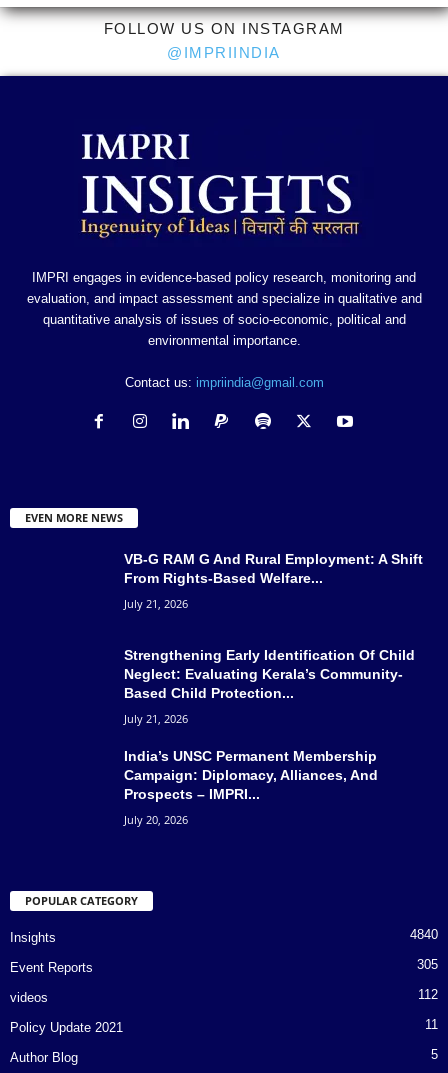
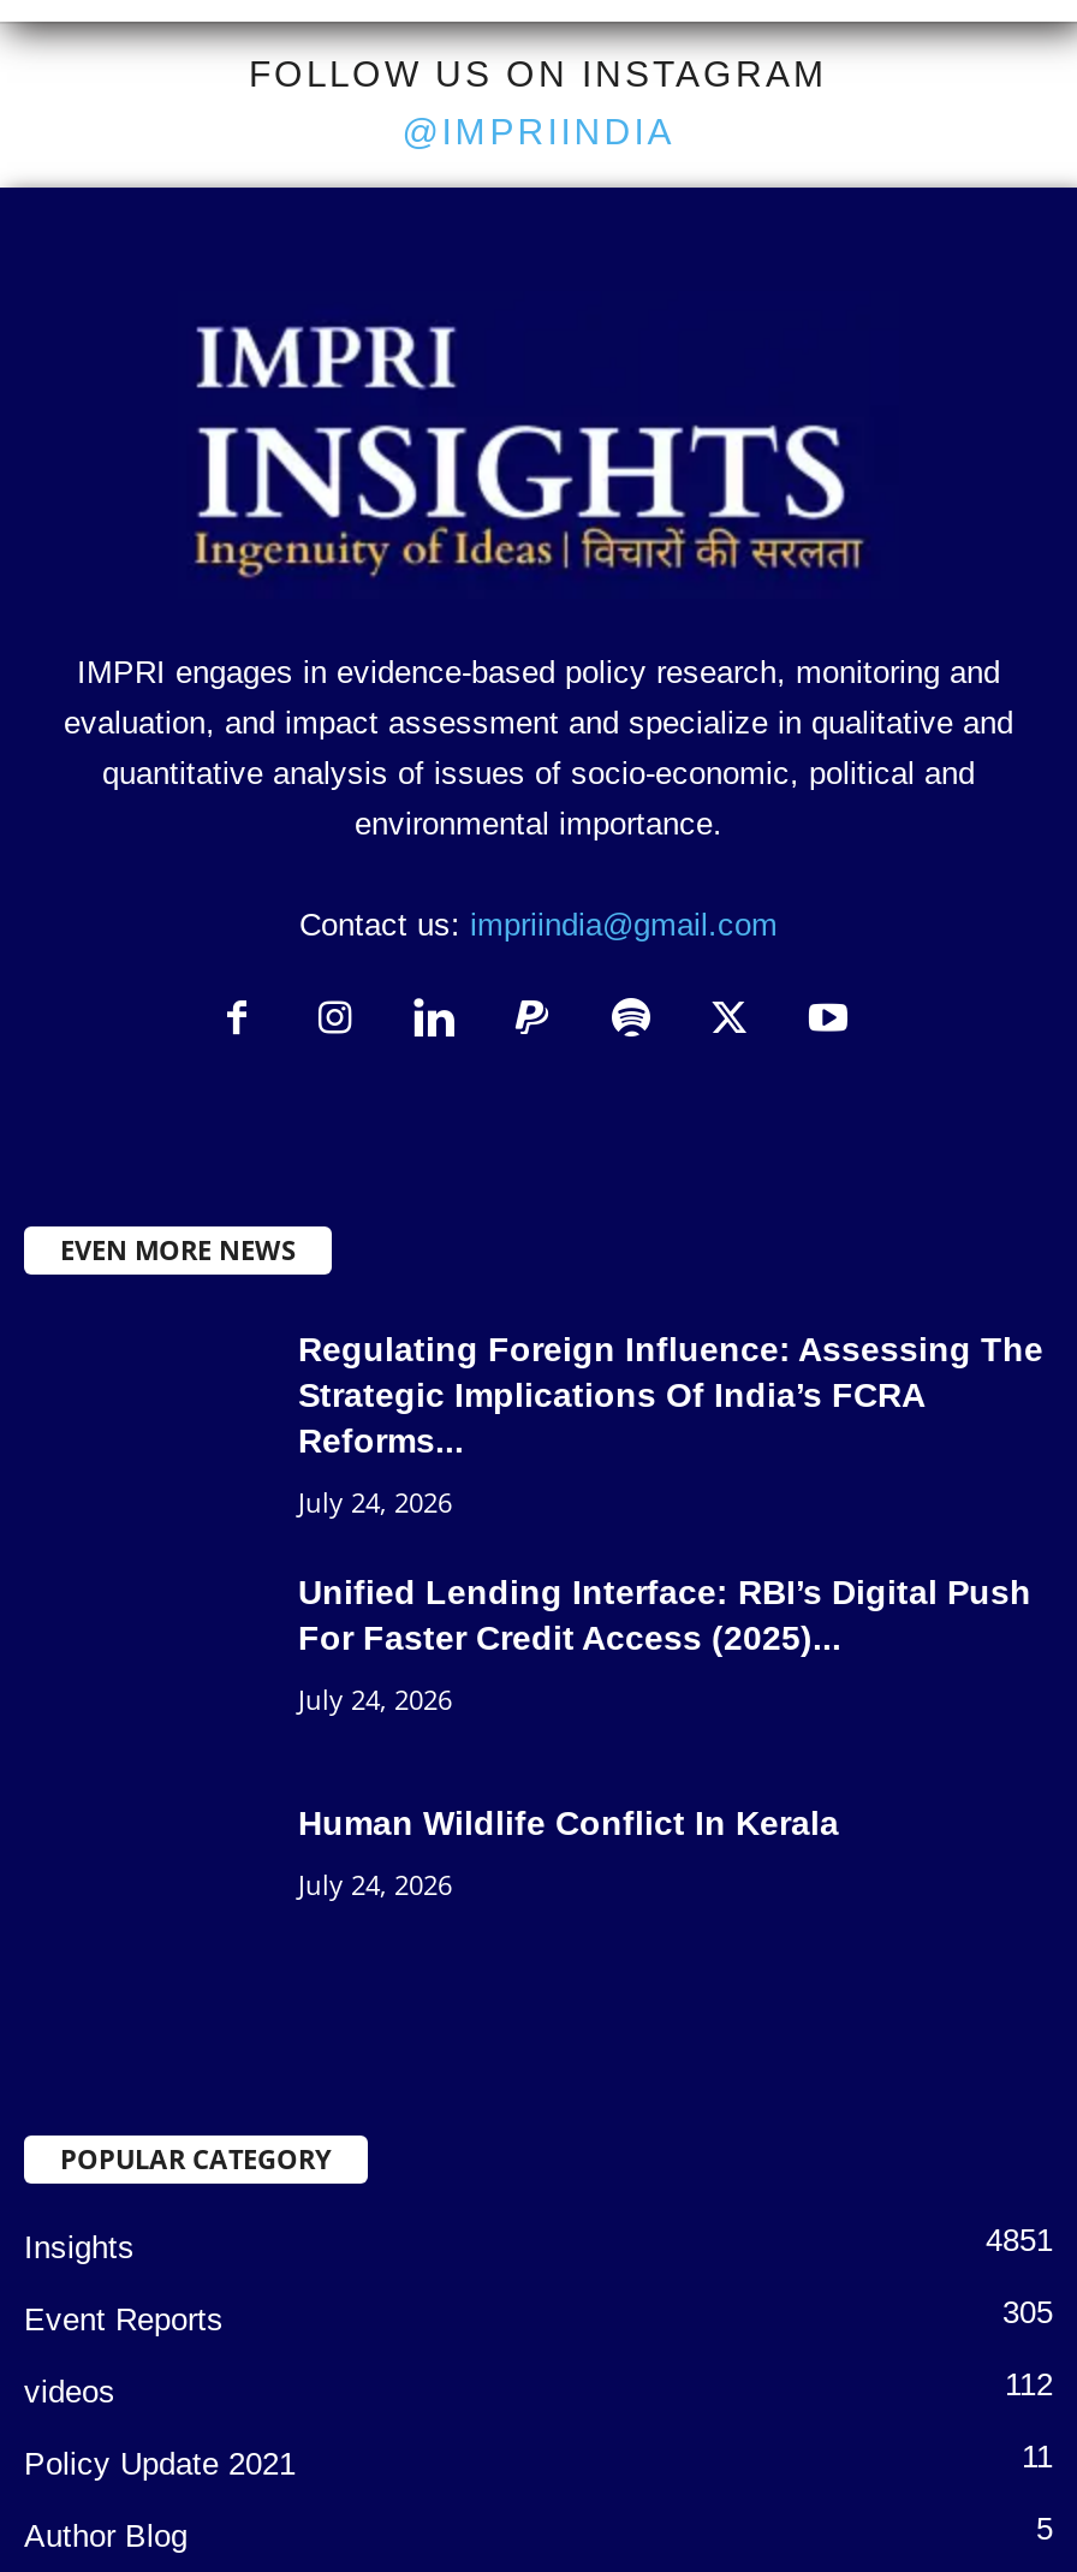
- VB-G RAM G And Rural Employment: A Shift
- From Rights-Based Welfare...
+ Regulating Foreign Influence: Assessing The
+ Strategic Implications Of India’s FCRA
+ Reforms...

- July 21, 2026
+ July 24, 2026

- Strengthening Early Identification Of Child
- Neglect: Evaluating Kerala’s Community-
- Based Child Protection...
+ Unified Lending Interface: RBI’s Digital Push
+ For Faster Credit Access (2025)...

- July 21, 2026
+ July 24, 2026

- India’s UNSC Permanent Membership
- Campaign: Diplomacy, Alliances, And
- Prospects – IMPRI...
+ Human Wildlife Conflict In Kerala

- July 20, 2026
+ July 24, 2026

- 4840
+ 4851
